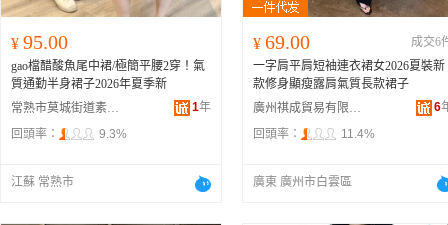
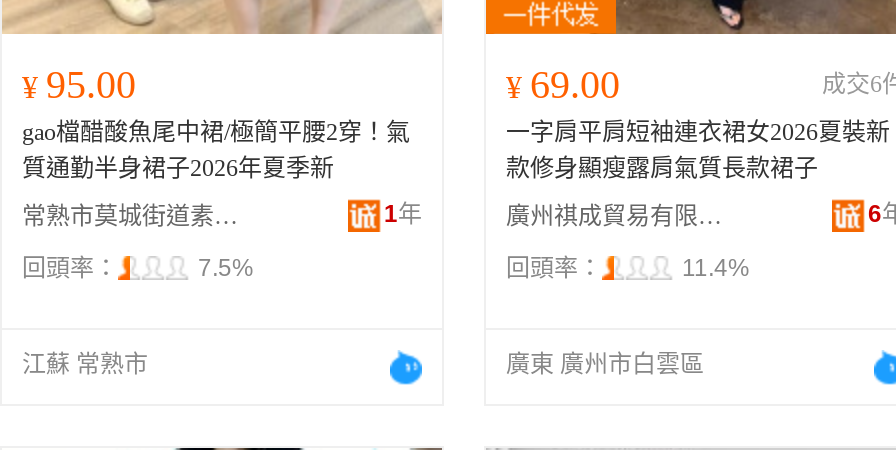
- 9.3%
+ 7.5%
